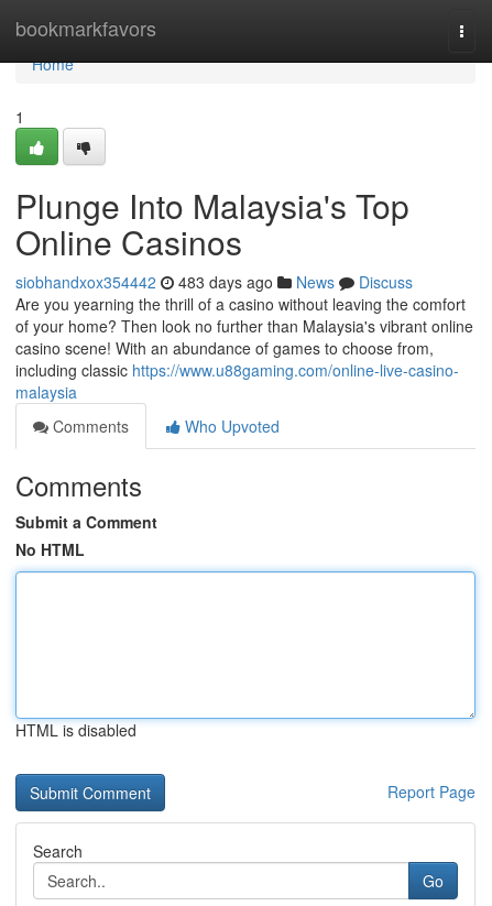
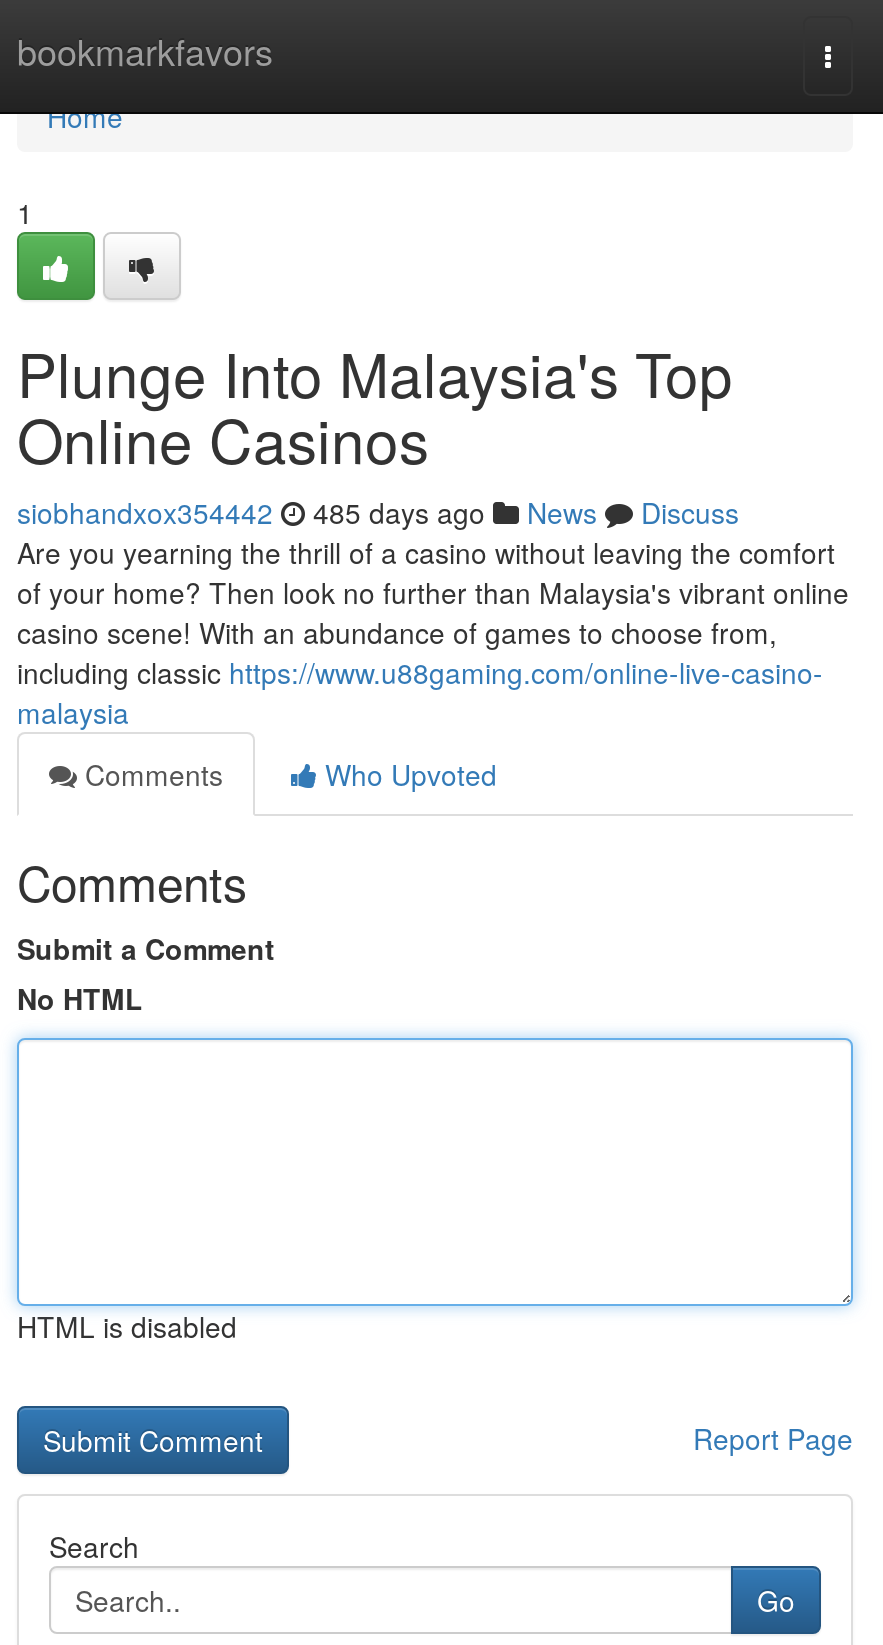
- siobhandxox354442 483 days ago News Discuss
+ siobhandxox354442 485 days ago News Discuss
